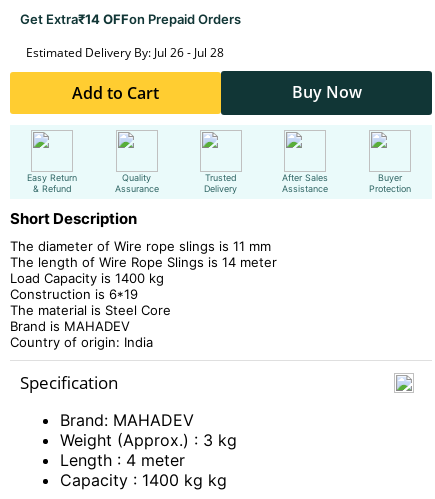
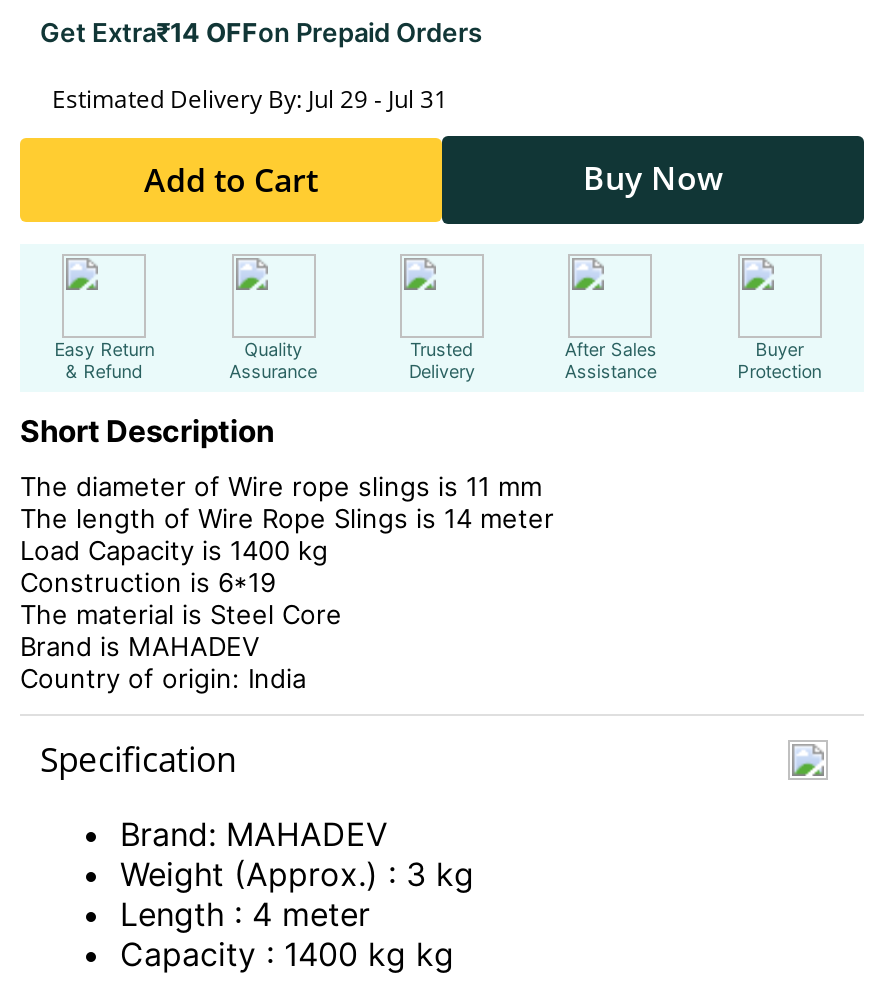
- Estimated Delivery By: Jul 26 - Jul 28
+ Estimated Delivery By: Jul 29 - Jul 31
